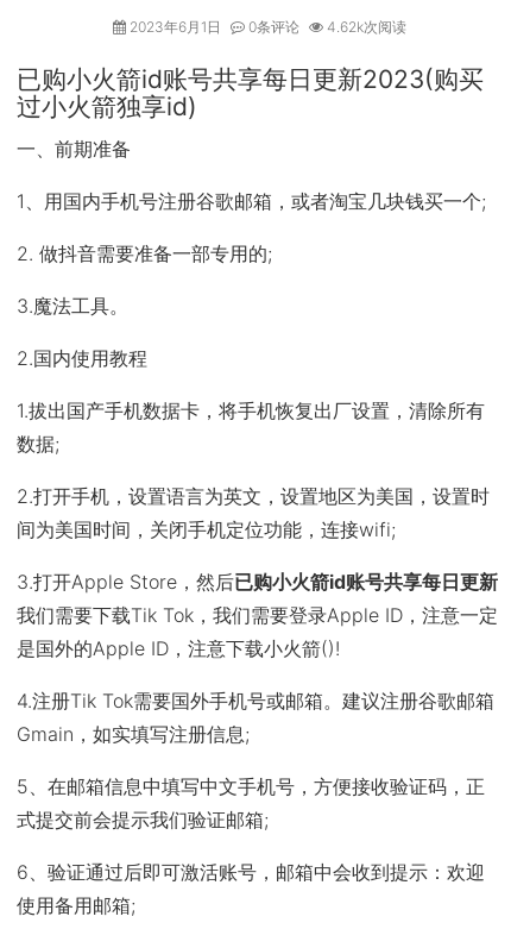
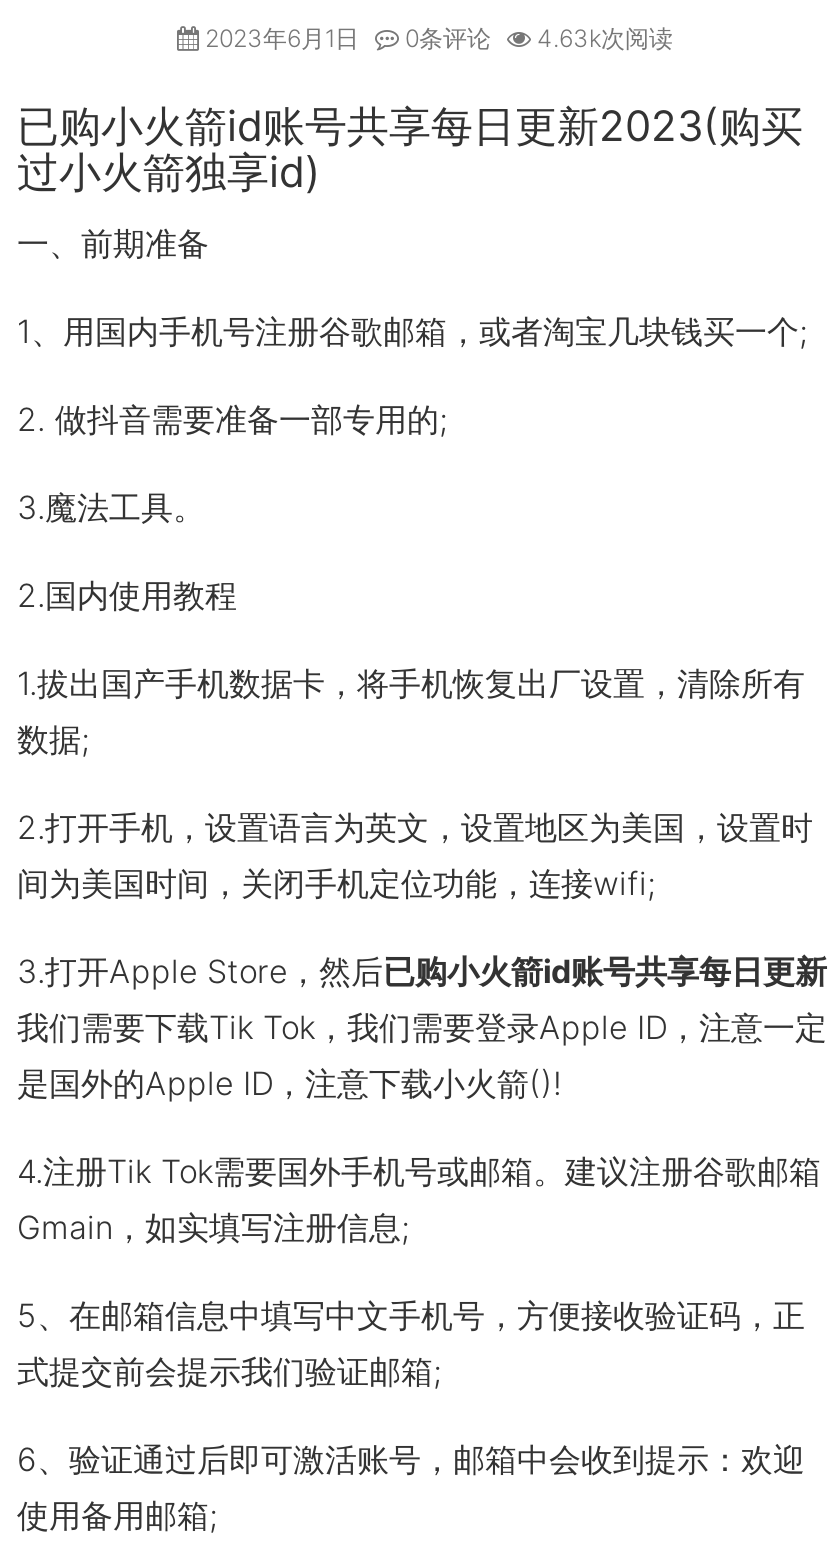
- 2023年6月1日 0条评论 4.62k次阅读
+ 2023年6月1日 0条评论 4.63k次阅读
